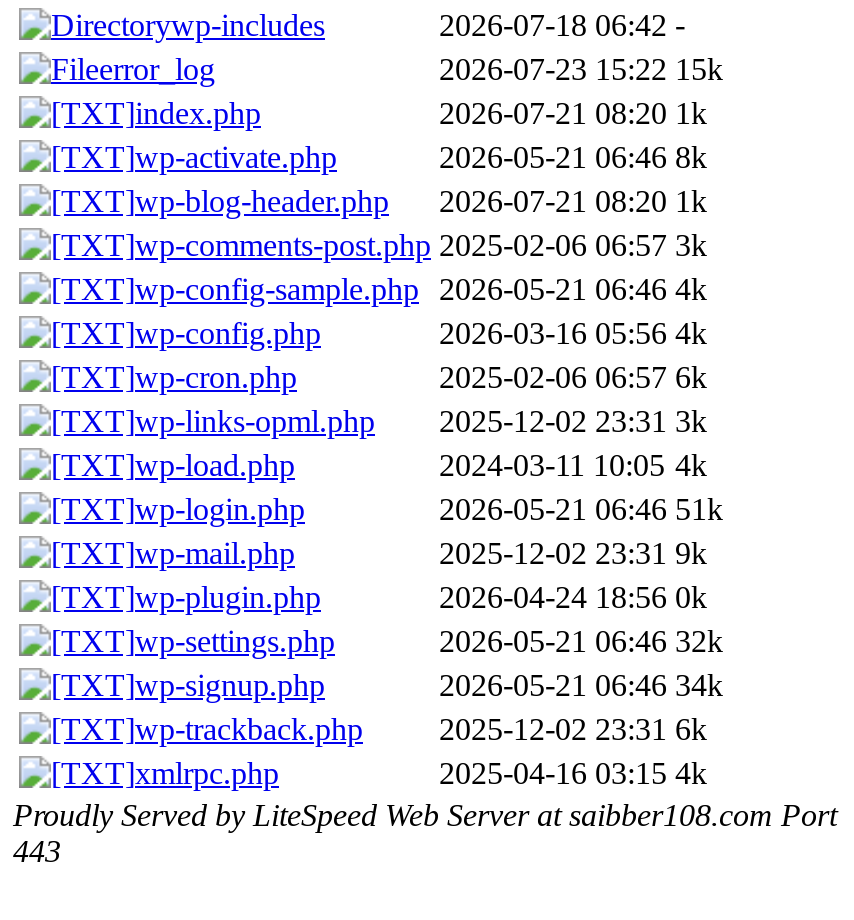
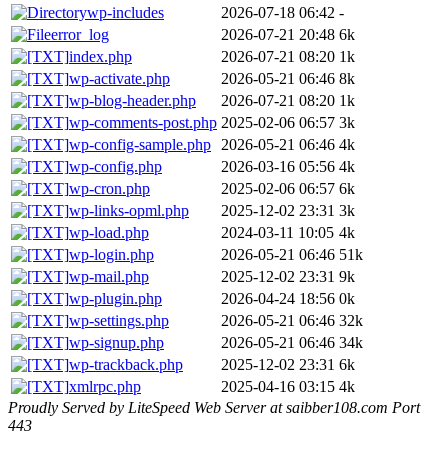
- 2026-07-23 15:22 15k
+ 2026-07-21 20:48 6k
